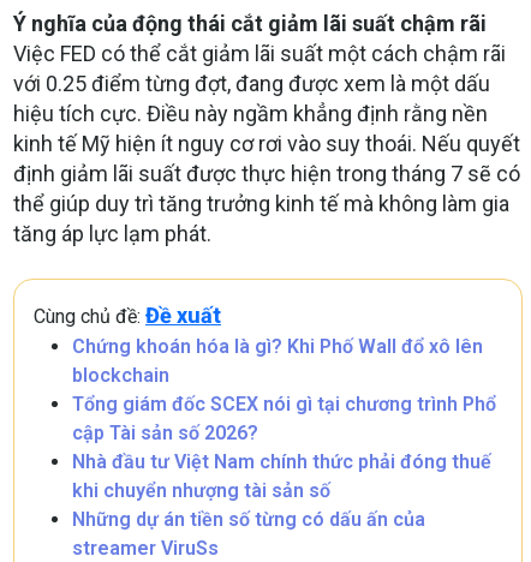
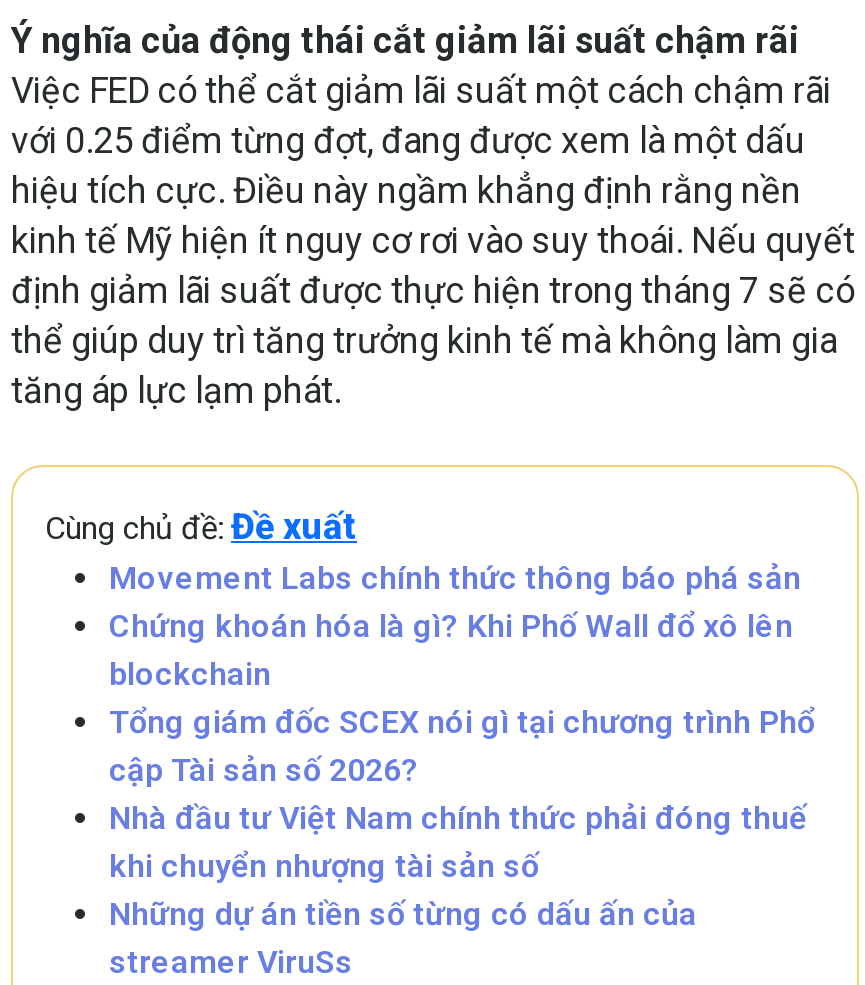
+ Movement Labs chính thức thông báo phá sản
